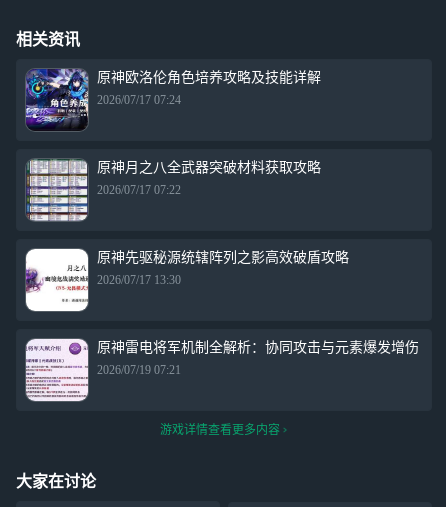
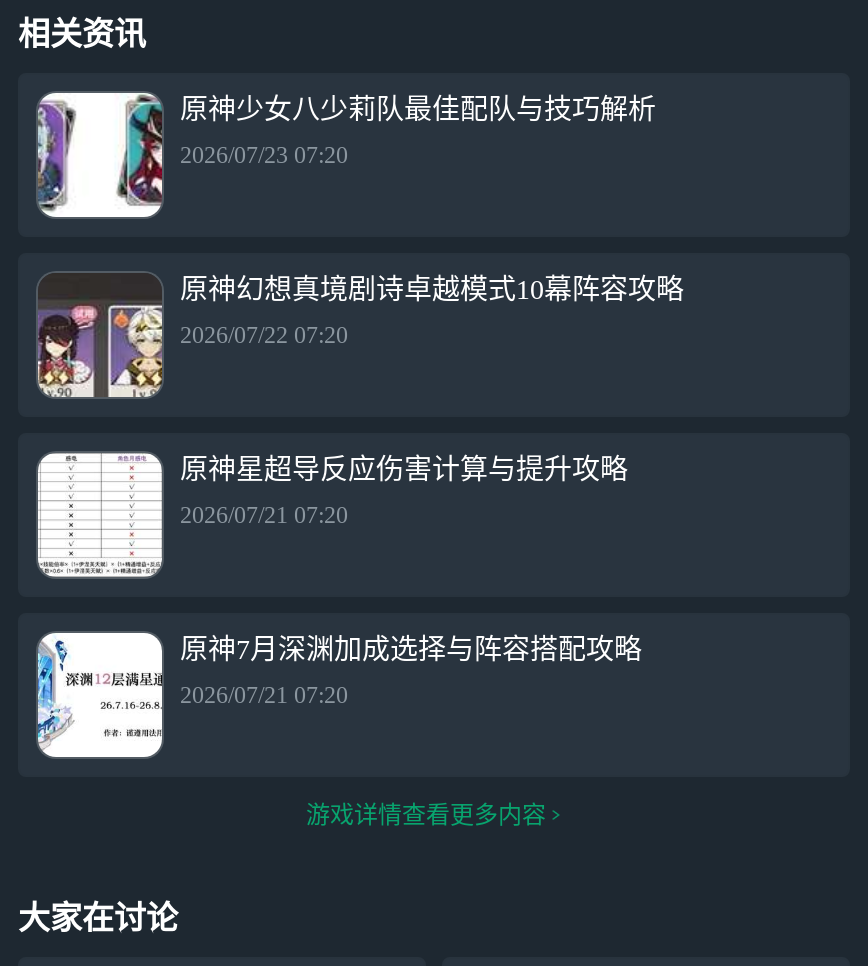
- [image]
- 原神欧洛伦角色培养攻略及技能详解
+ [image]
+ 原神少女八少莉队最佳配队与技巧解析

- 2026/07/17 07:24
+ 2026/07/23 07:20

- [image]
- 原神月之八全武器突破材料获取攻略
+ [image]
+ 原神幻想真境剧诗卓越模式10幕阵容攻略

- 2026/07/17 07:22
+ 2026/07/22 07:20

- [image]
- 原神先驱秘源统辖阵列之影高效破盾攻略
+ [image]
+ 原神星超导反应伤害计算与提升攻略

- 2026/07/17 13:30
+ 2026/07/21 07:20

- [image]
- 原神雷电将军机制全解析：协同攻击与元素爆发增伤
+ [image]
+ 原神7月深渊加成选择与阵容搭配攻略

- 2026/07/19 07:21
+ 2026/07/21 07:20
